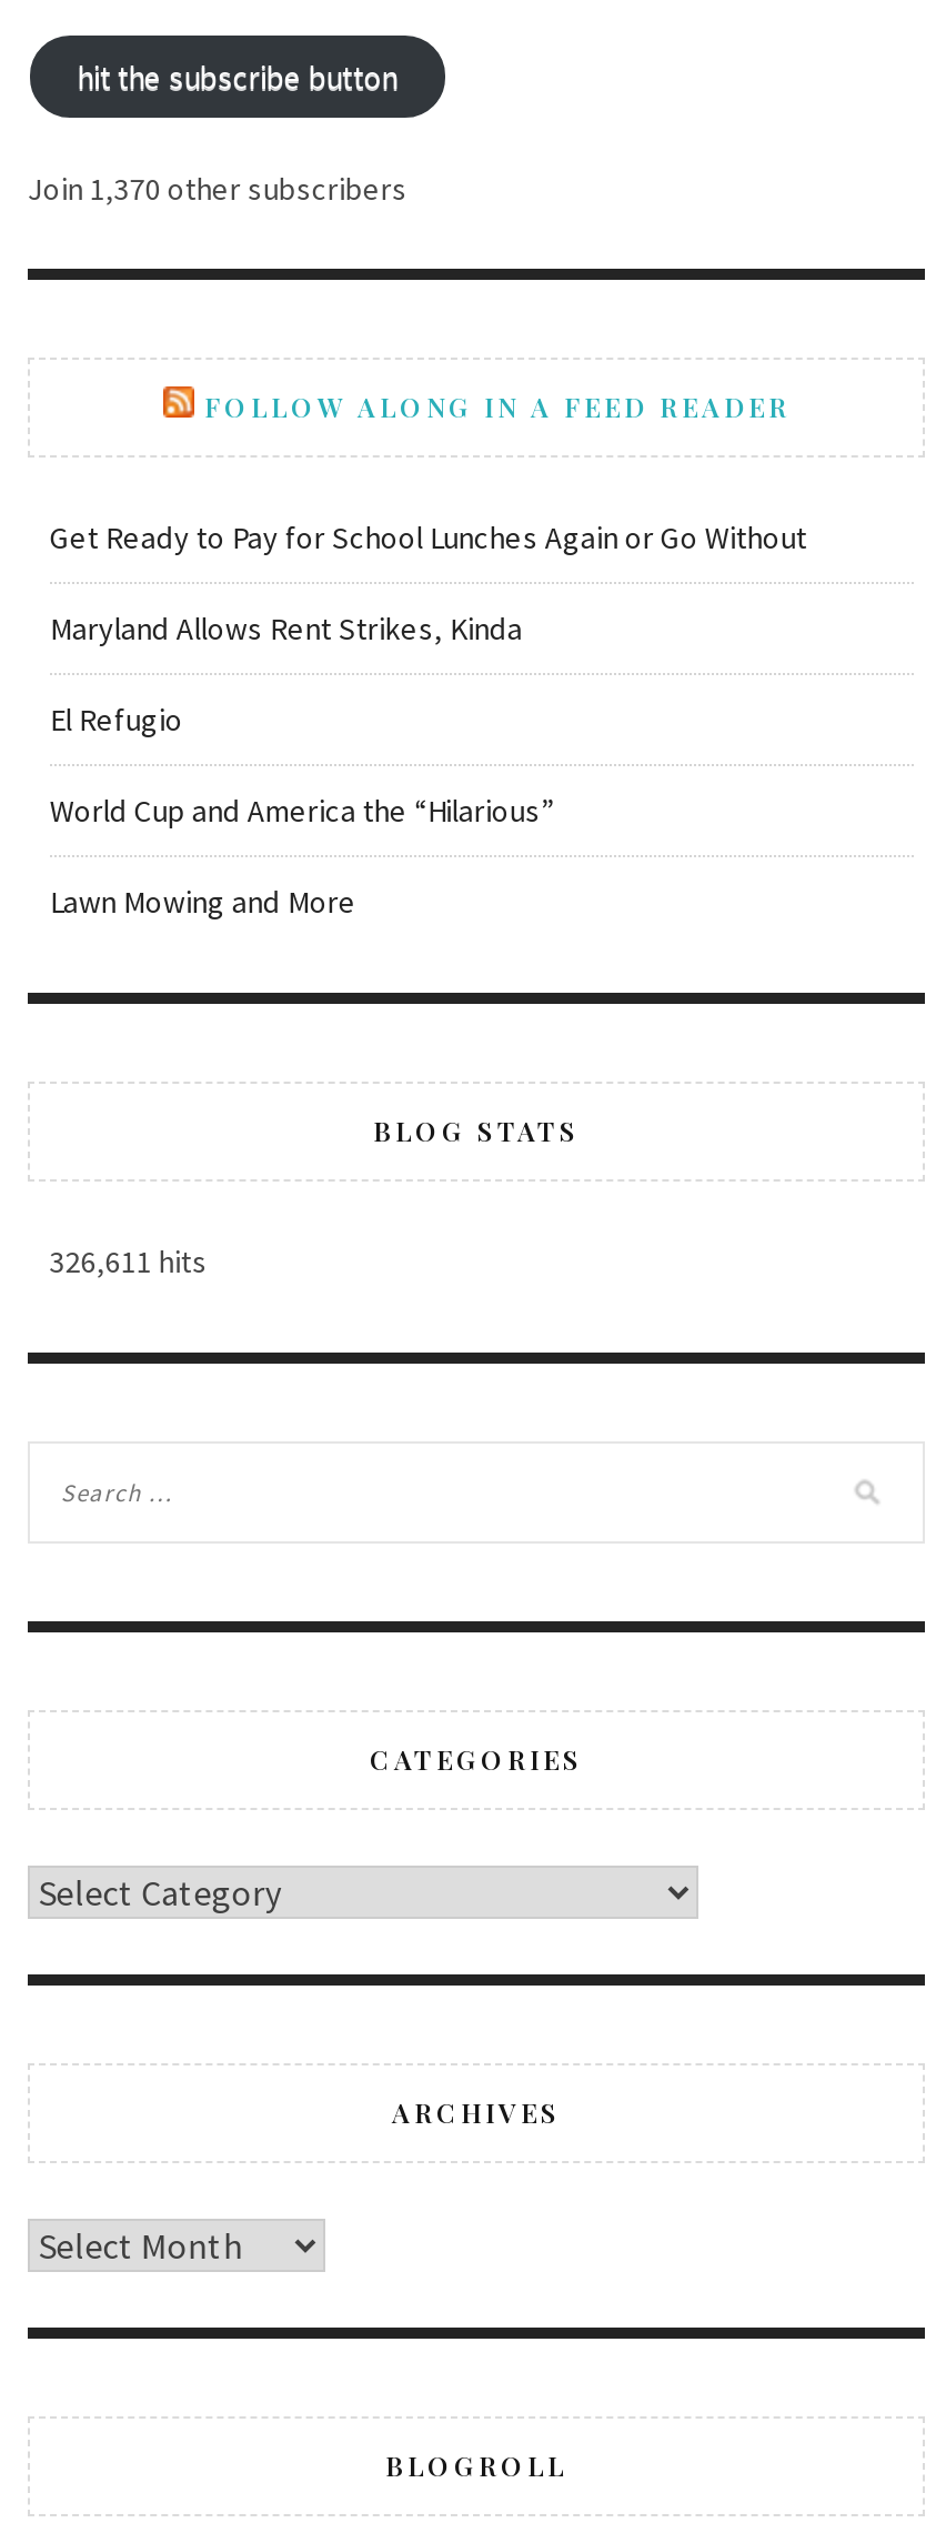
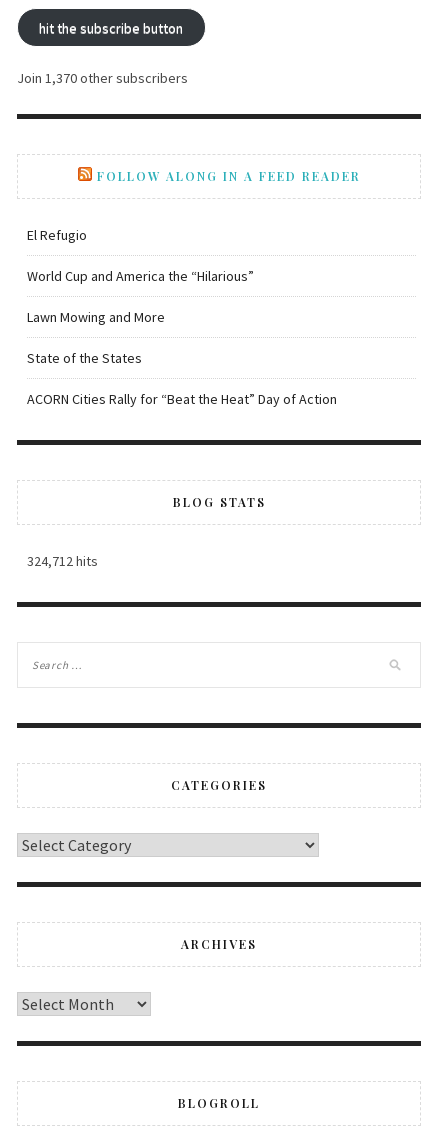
- Get Ready to Pay for School Lunches Again or Go Without
- Maryland Allows Rent Strikes, Kinda

moved up: El Refugio | World Cup and America the “Hilarious” | Lawn Mowing and More

+ State of the States
+ ACORN Cities Rally for “Beat the Heat” Day of Action

- 326,611 hits
+ 324,712 hits
